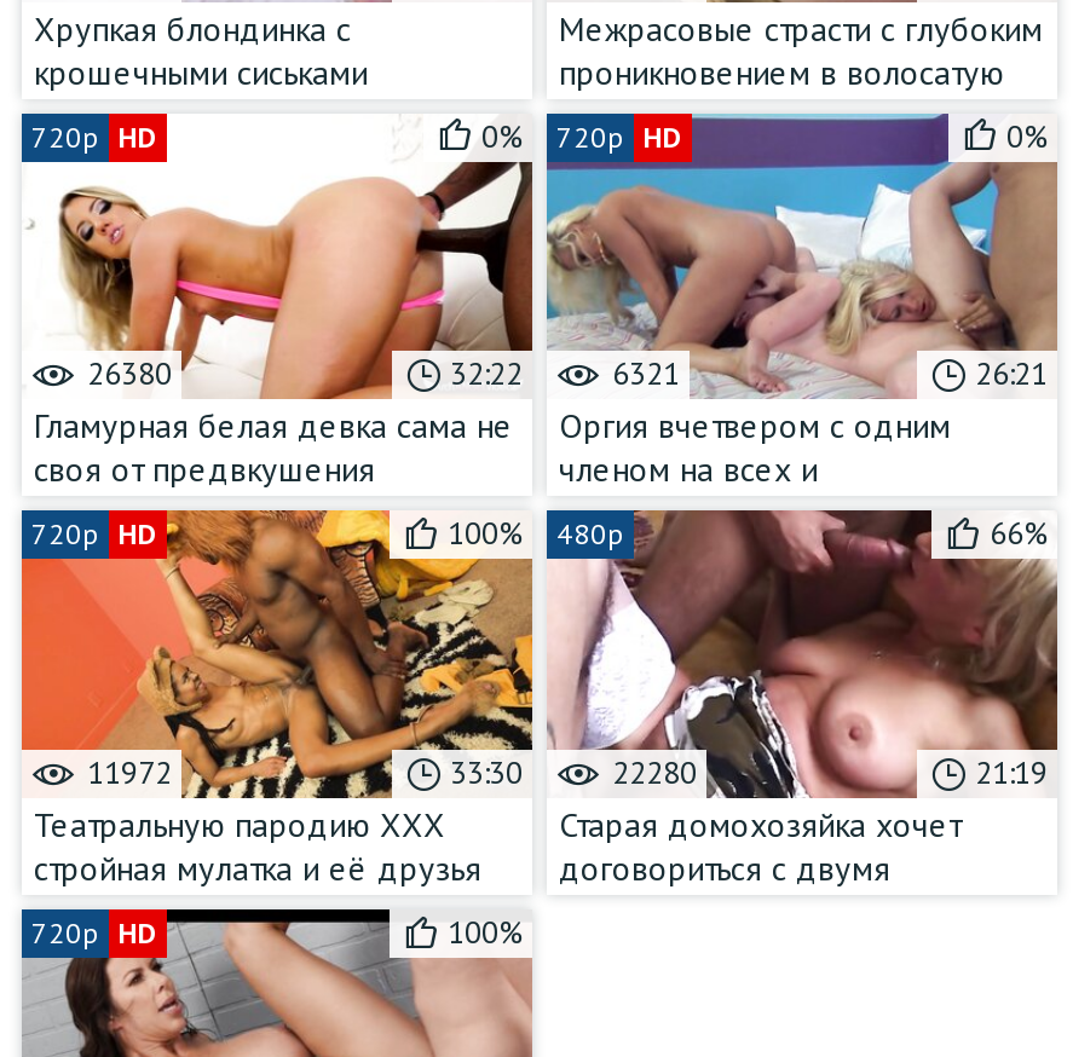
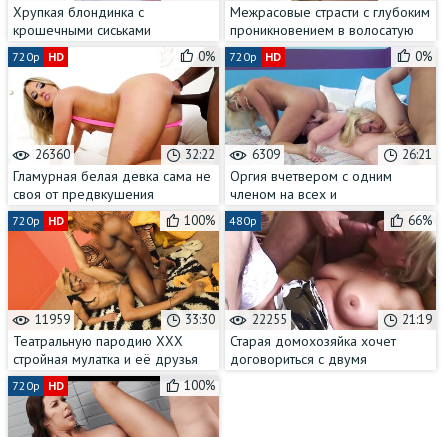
- 26380
+ 26360

- 32:22 6321
+ 32:22 6309

- 11972
+ 11959

- 33:30 22280
+ 33:30 22255
